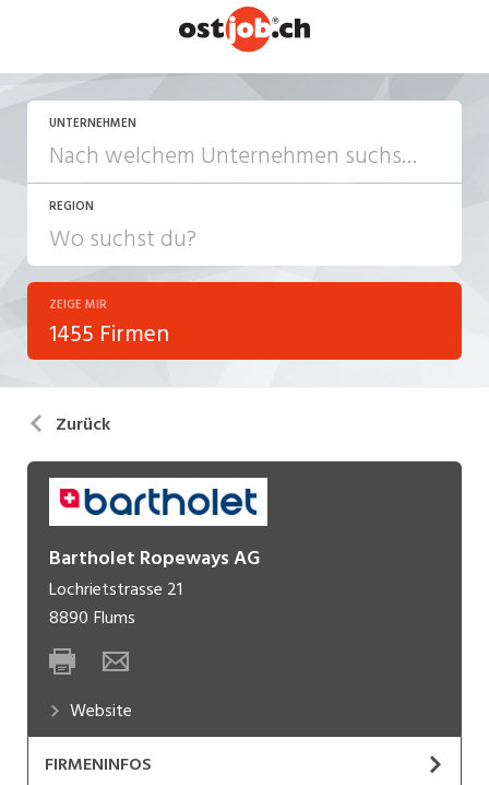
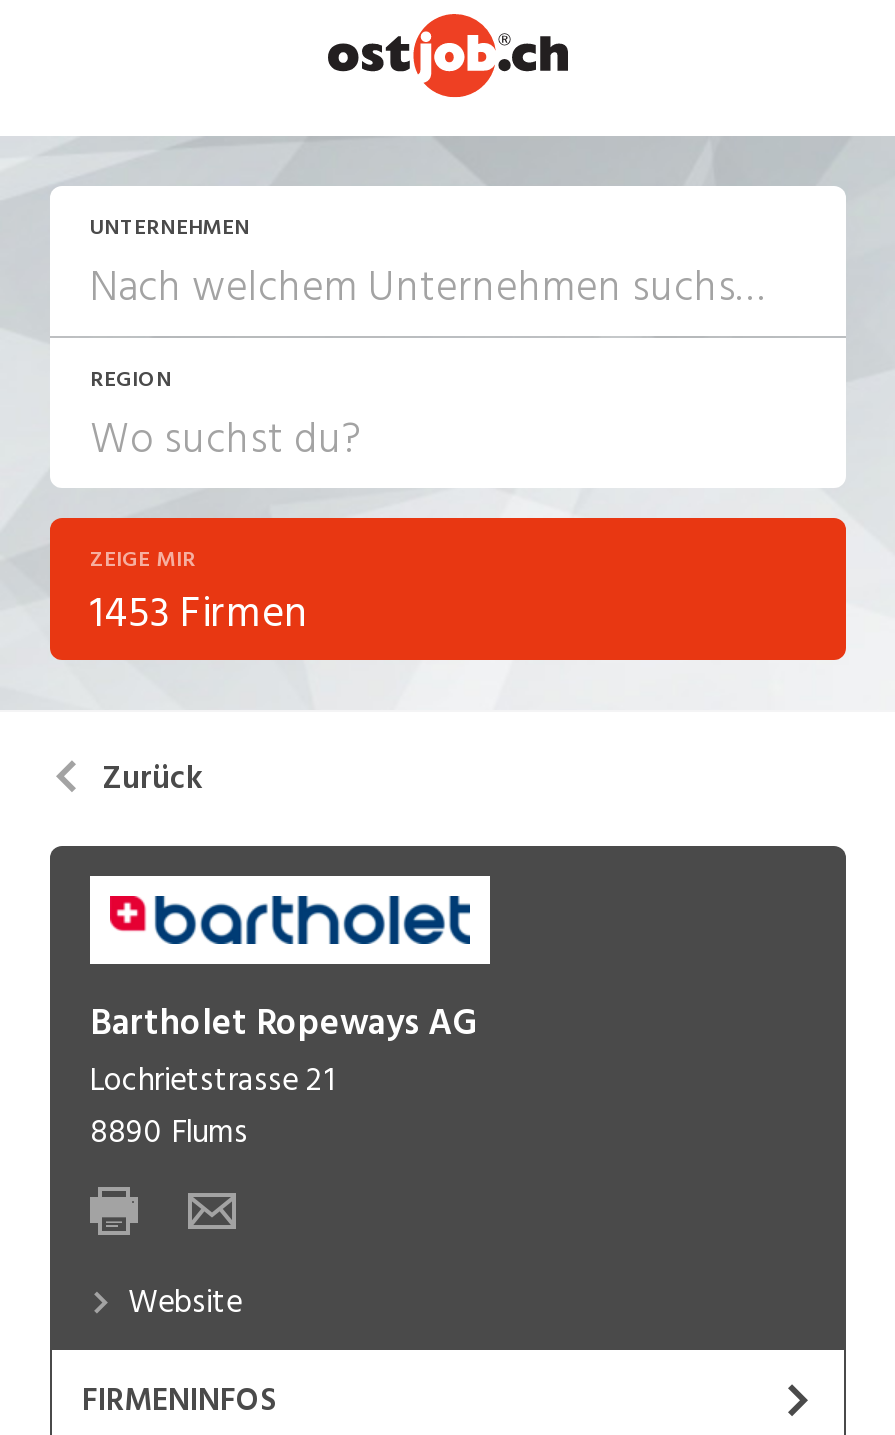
- 1455 Firmen
+ 1453 Firmen
